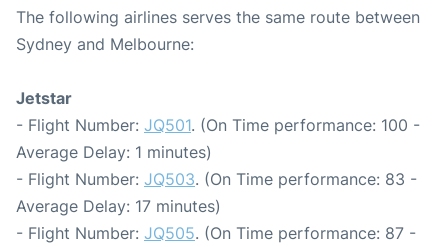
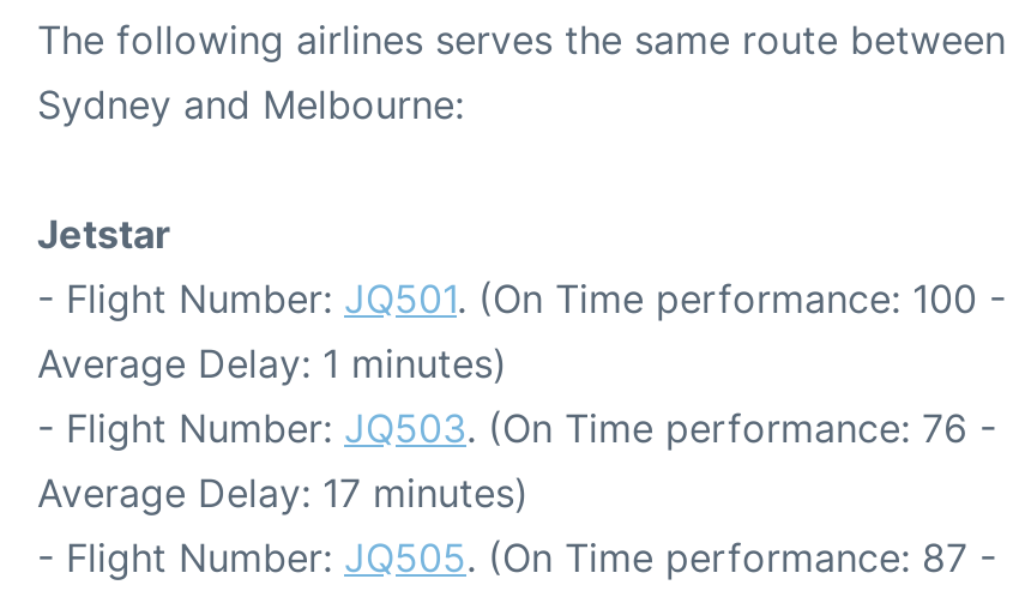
- - Flight Number: JQ503. (On Time performance: 83 -
+ - Flight Number: JQ503. (On Time performance: 76 -
